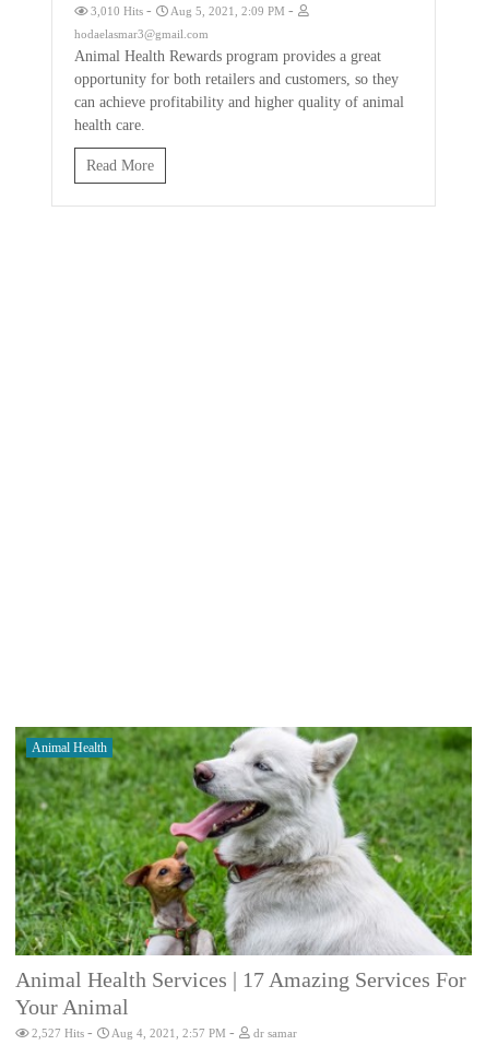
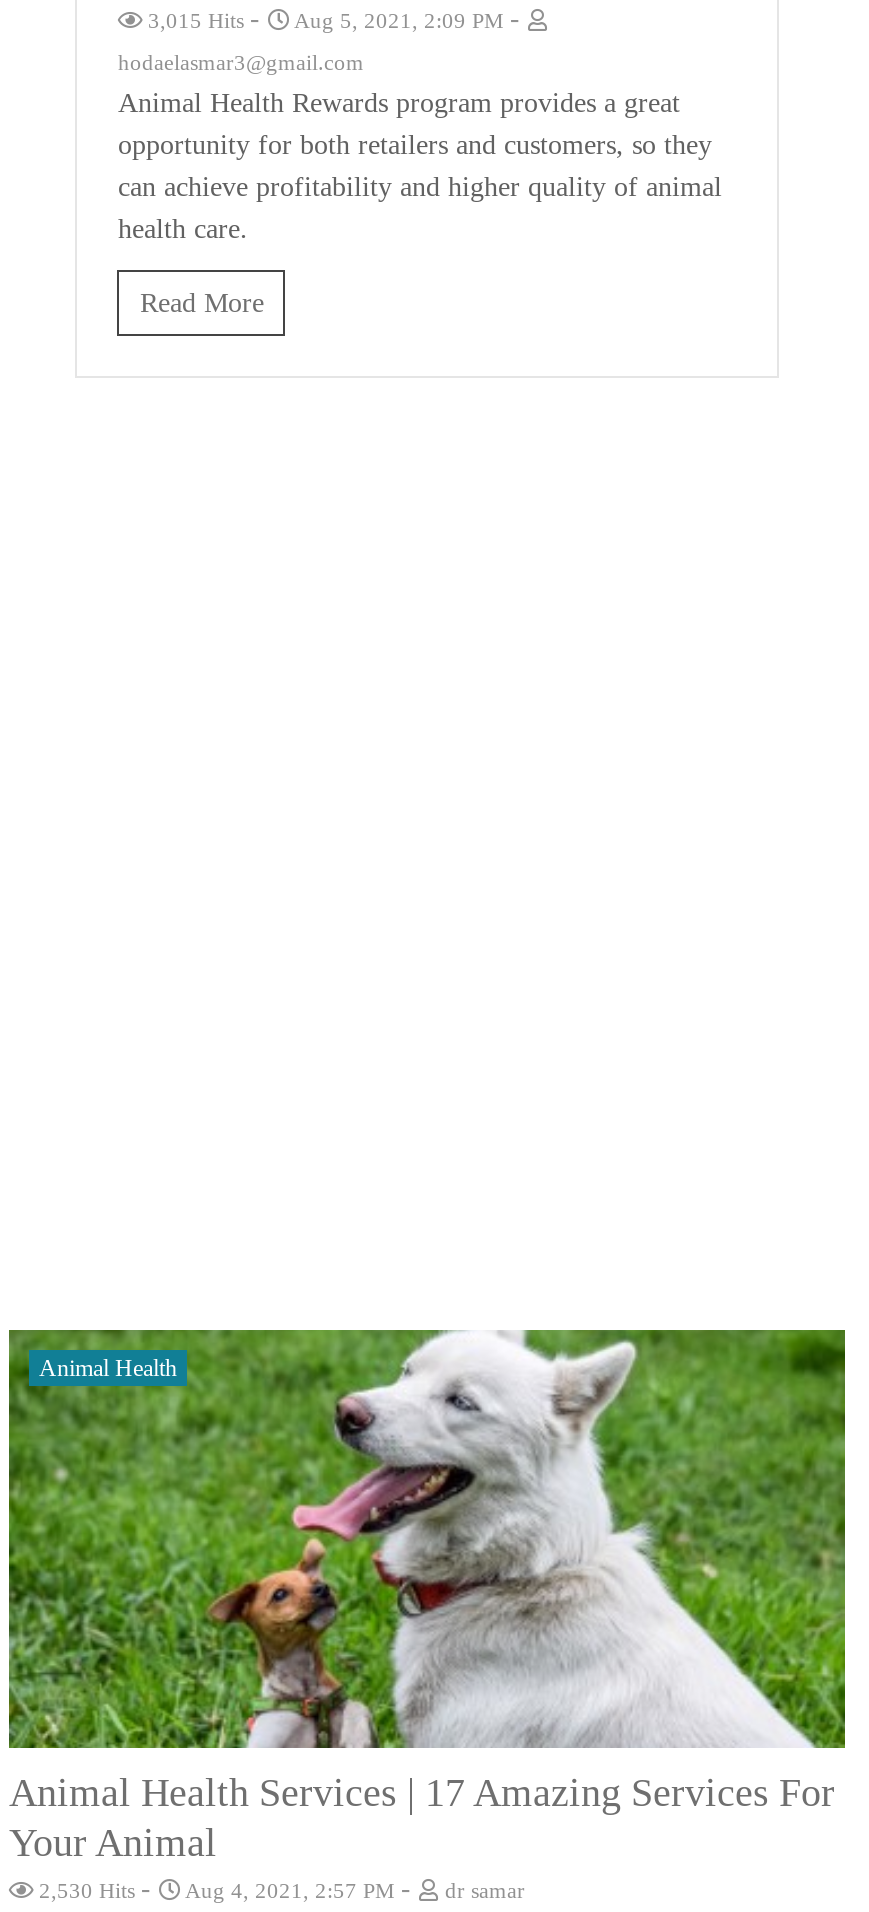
- 3,010 Hits - Aug 5, 2021, 2:09 PM -
+ 3,015 Hits - Aug 5, 2021, 2:09 PM -

- 2,527 Hits - Aug 4, 2021, 2:57 PM - dr samar
+ 2,530 Hits - Aug 4, 2021, 2:57 PM - dr samar
